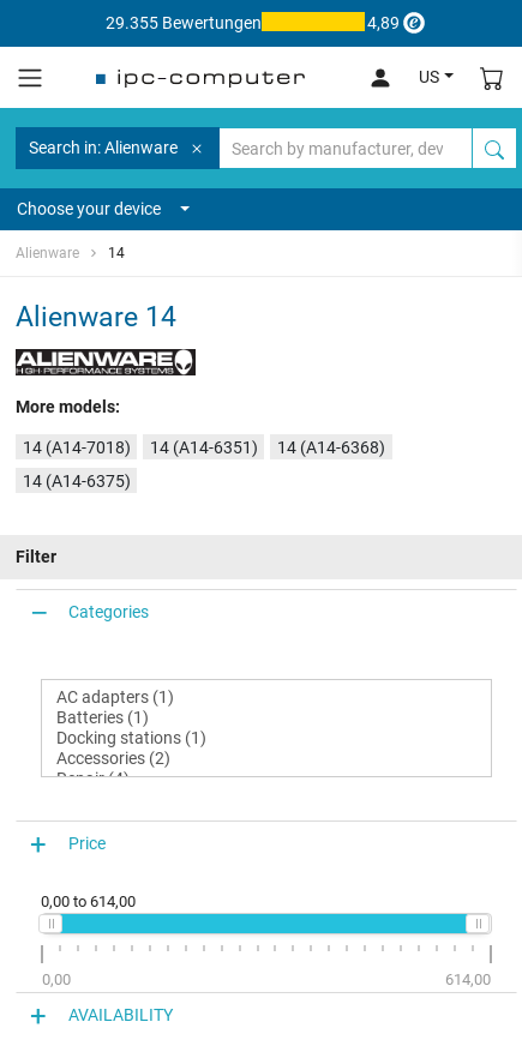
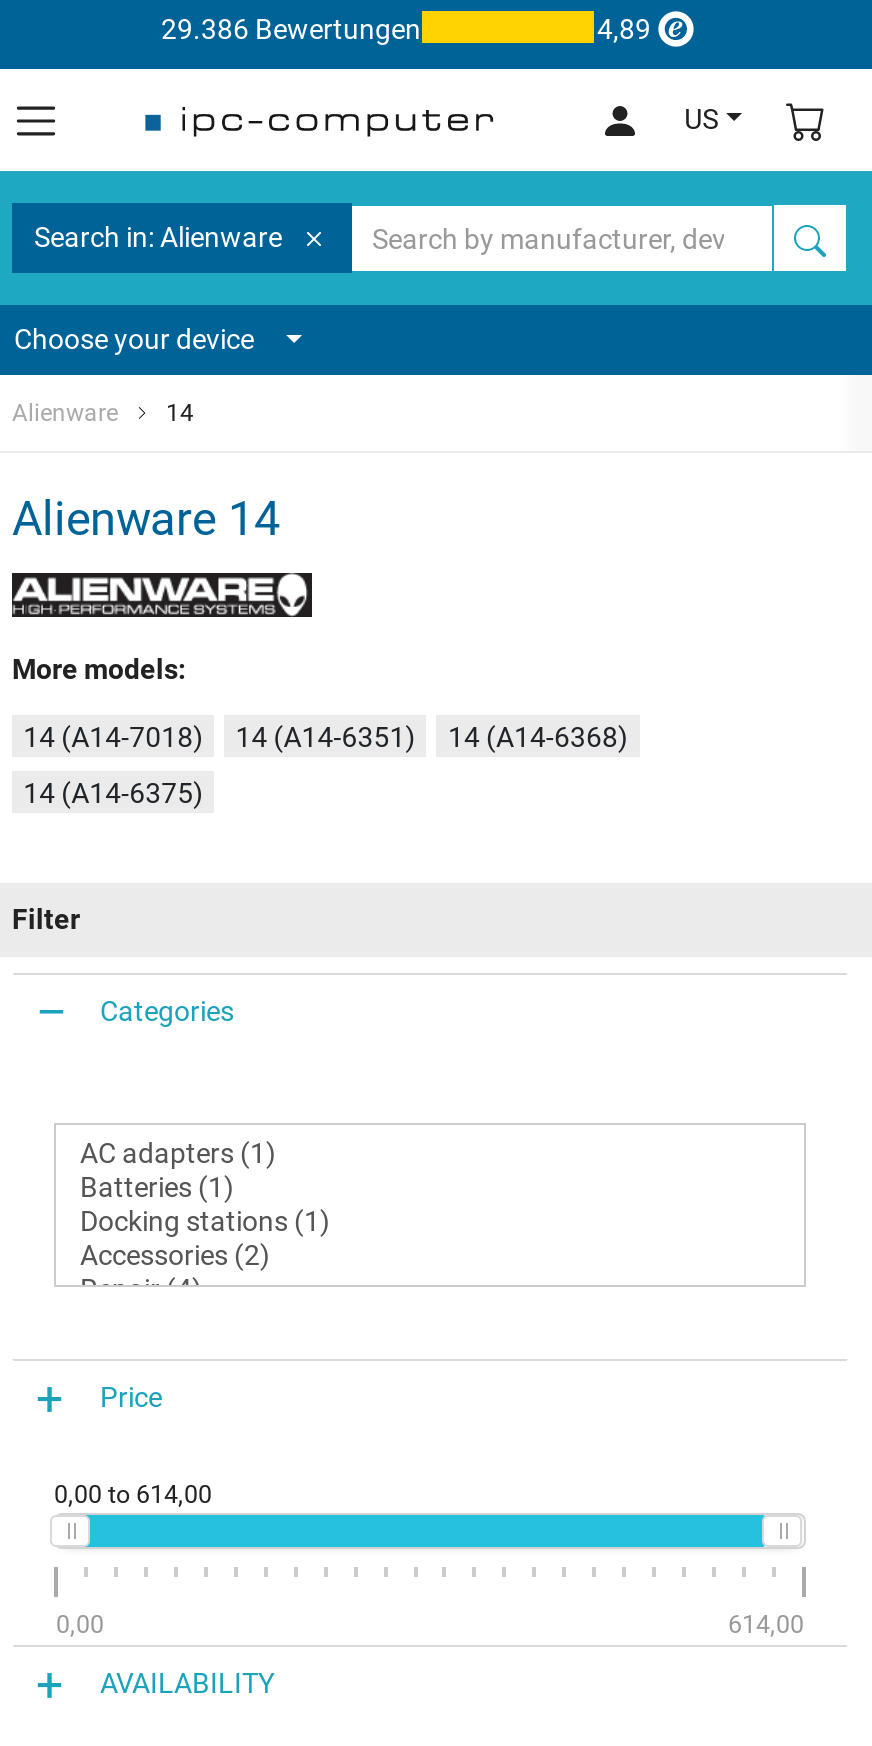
- 29.355 Bewertungen
+ 29.386 Bewertungen
